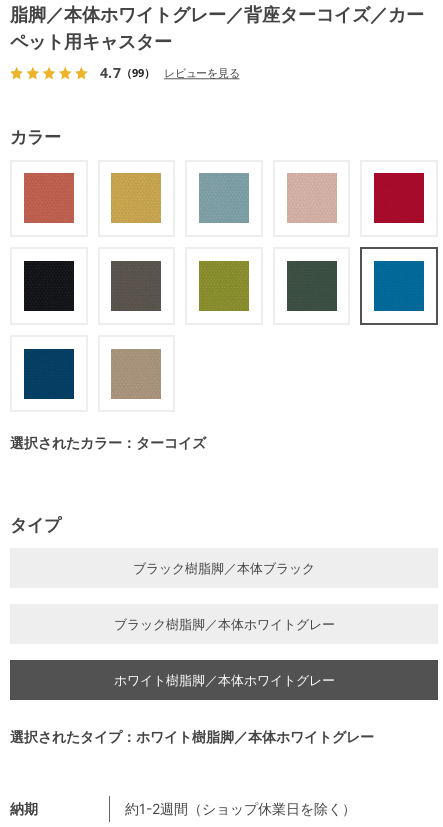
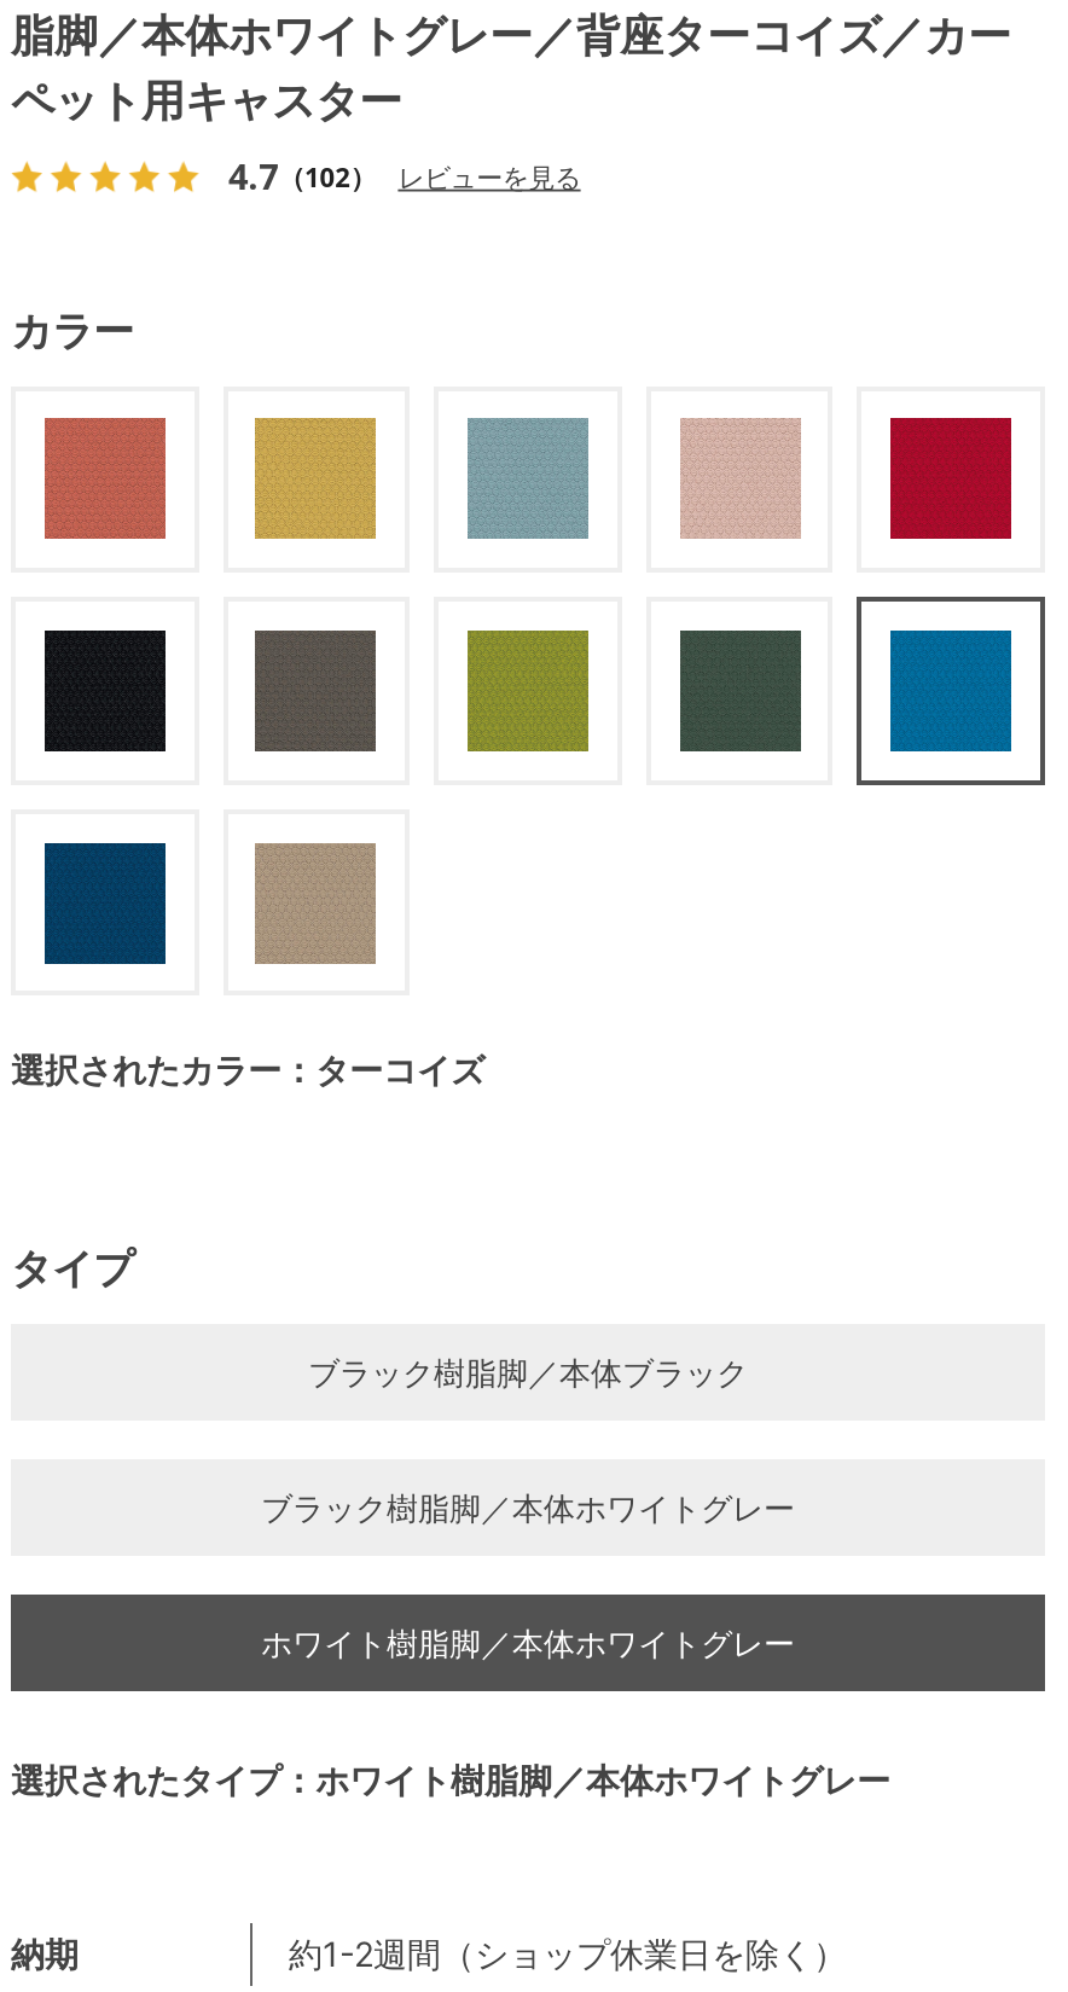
- 4.7（99） レビューを見る
+ 4.7（102） レビューを見る
